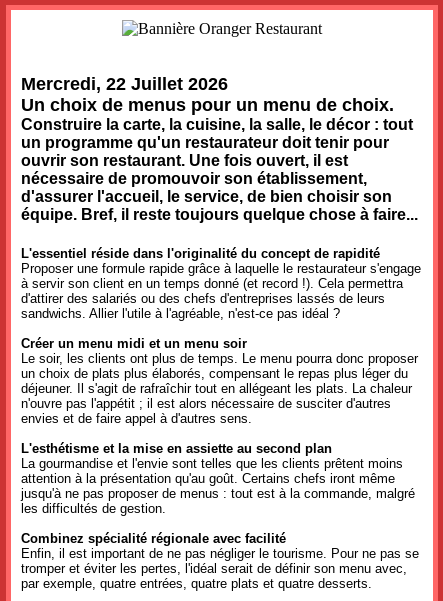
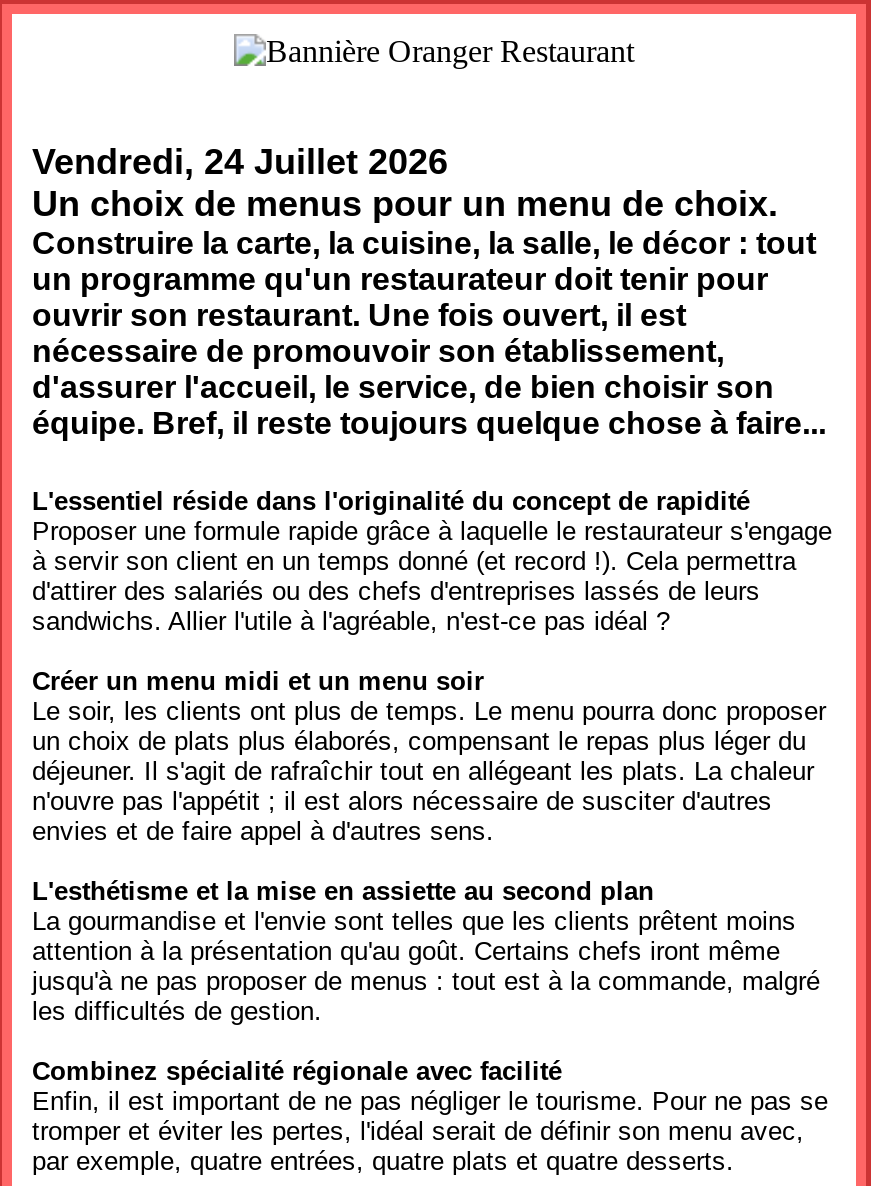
- Mercredi, 22 Juillet 2026
+ Vendredi, 24 Juillet 2026
